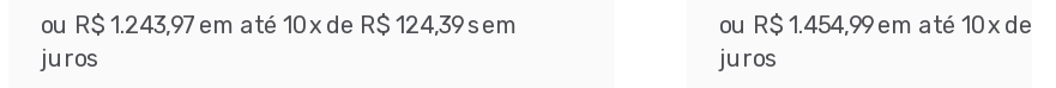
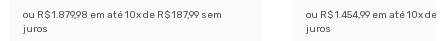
- ou R$ 1.243,97 em até 10 x de R$ 124,39 sem
+ ou R$ 1.879,98 em até 10 x de R$ 187,99 sem
